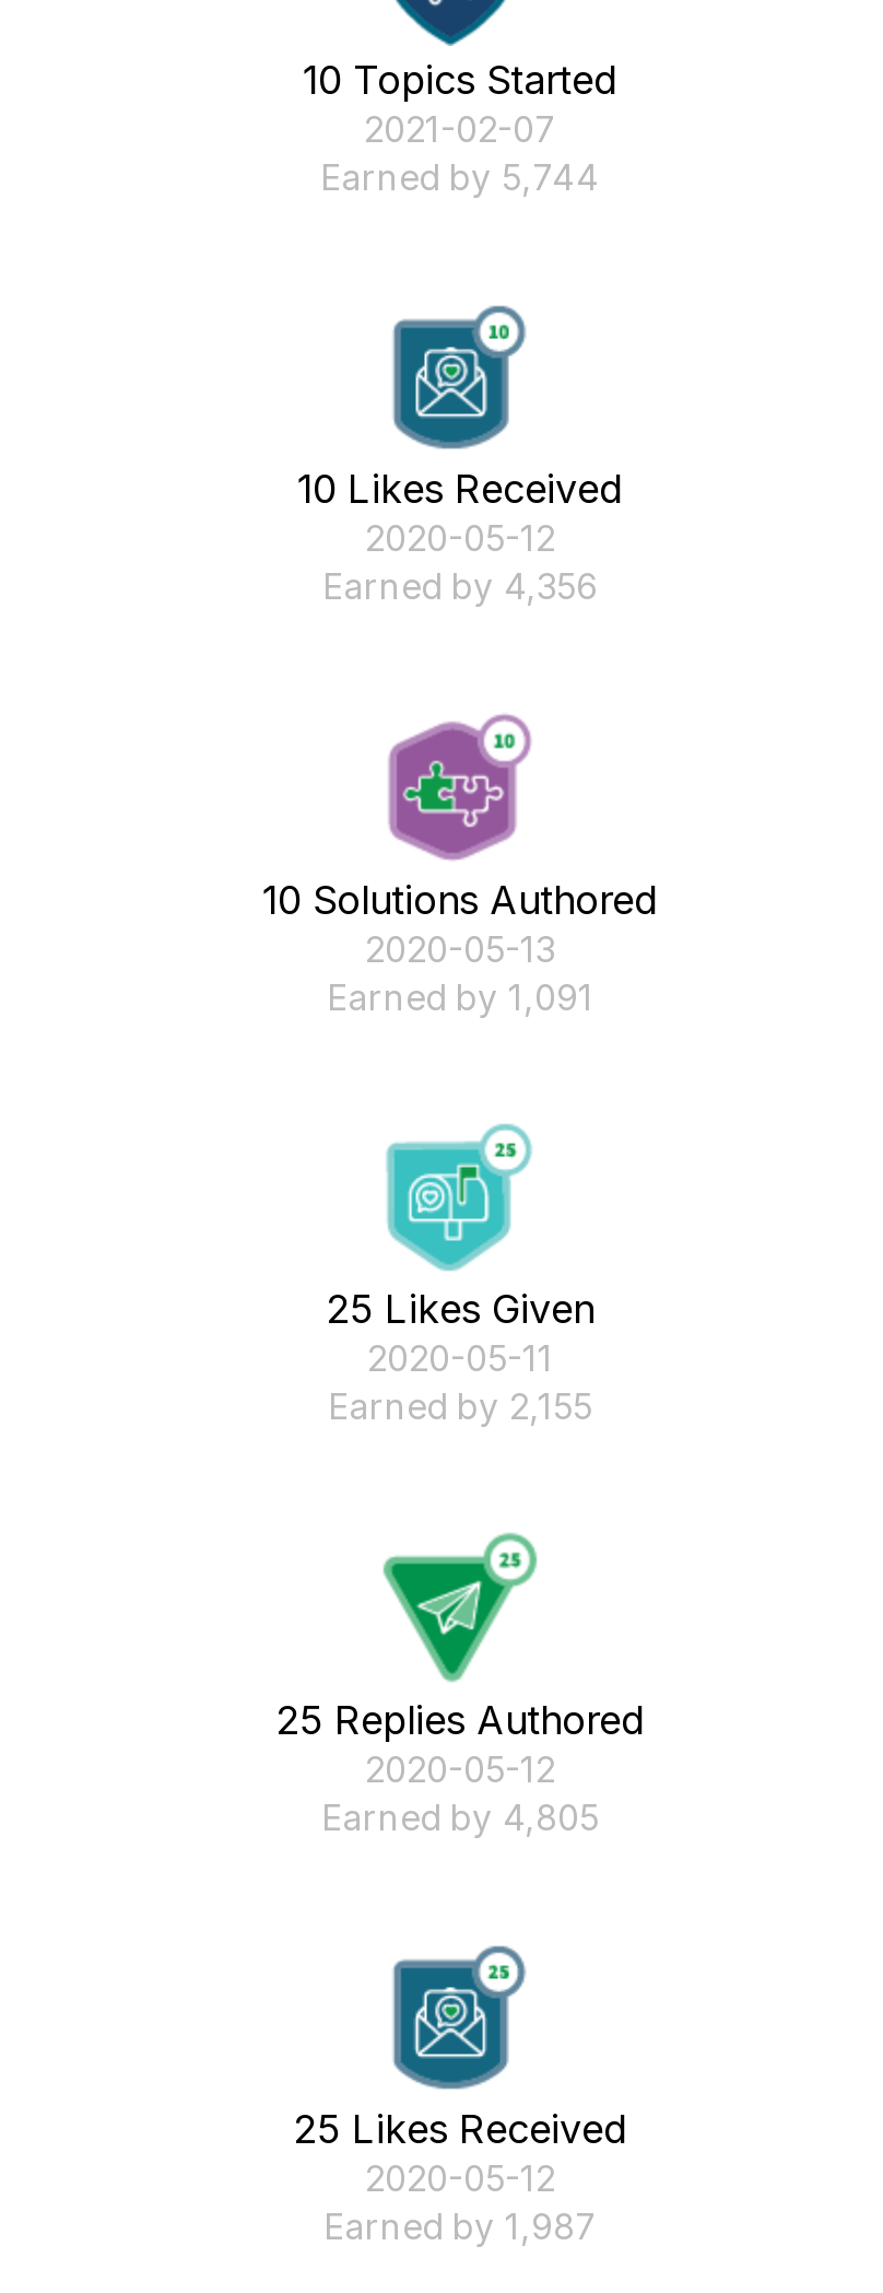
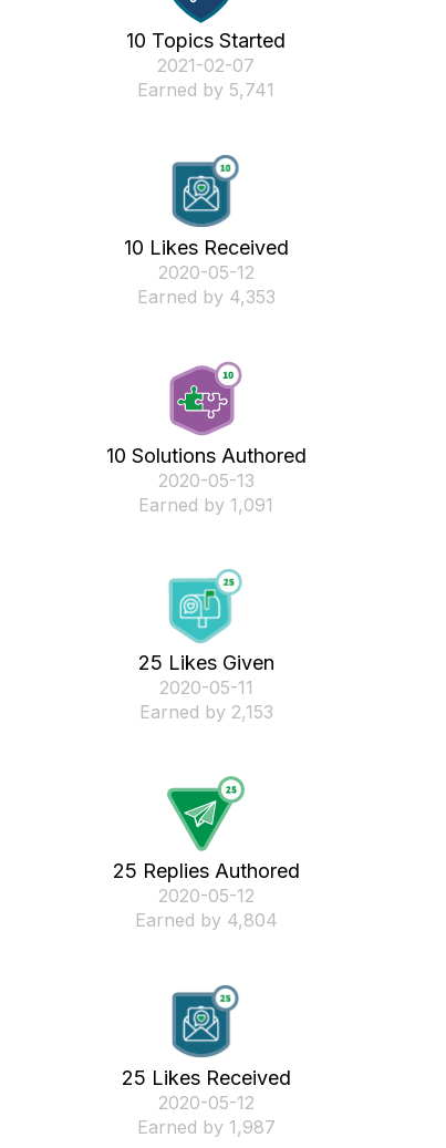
- Earned by 5,744
+ Earned by 5,741

- Earned by 4,356
+ Earned by 4,353

- Earned by 2,155
+ Earned by 2,153

- Earned by 4,805
+ Earned by 4,804
